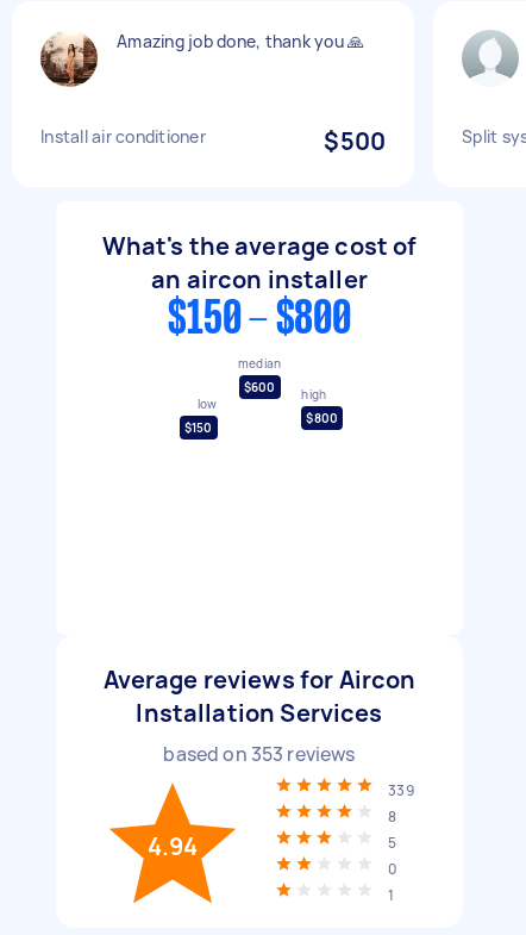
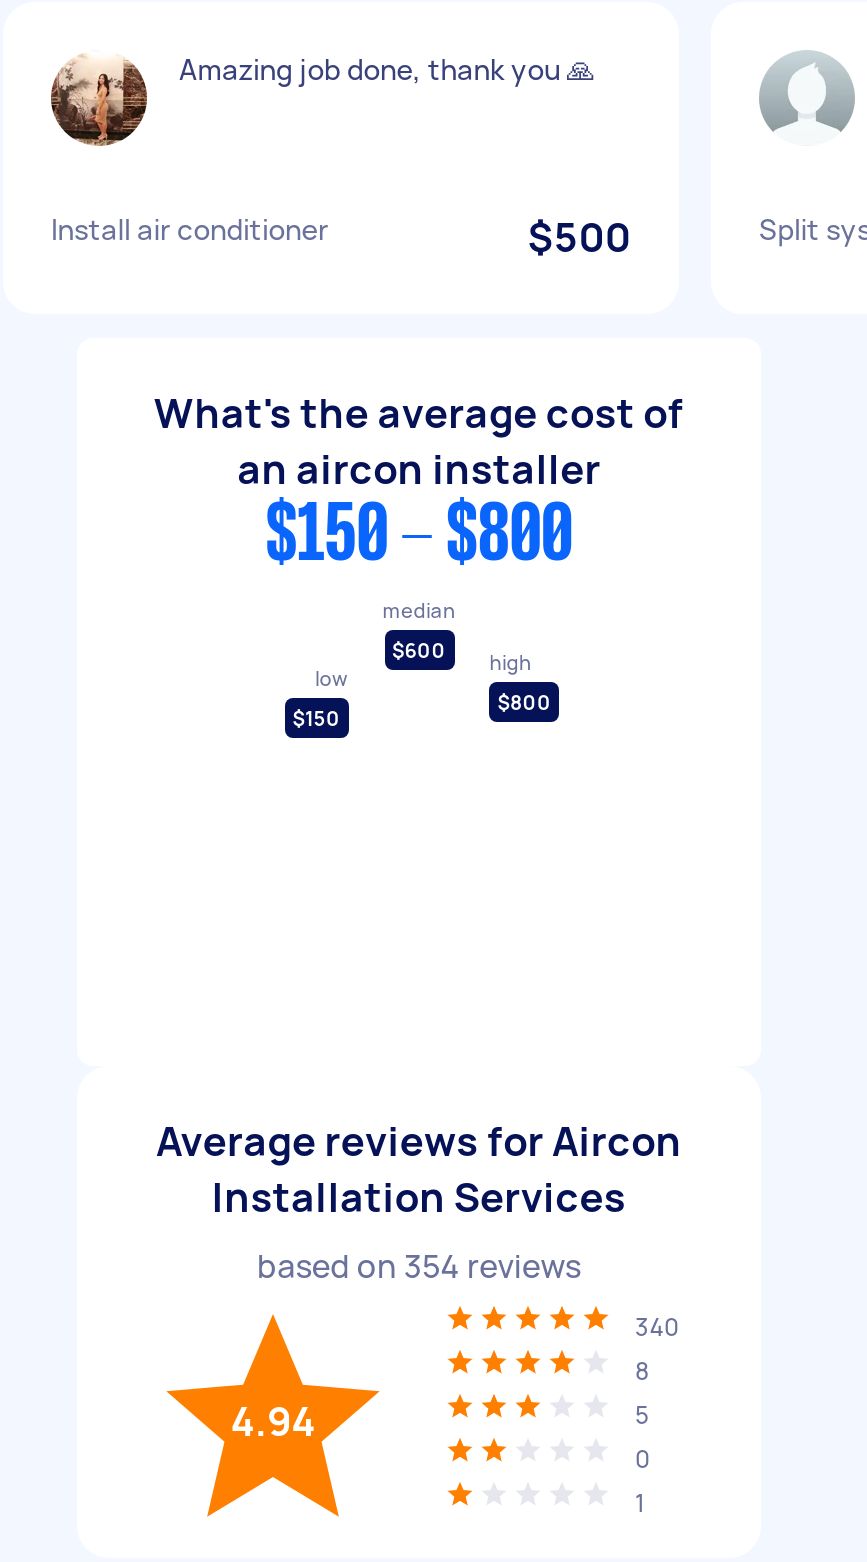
- based on 353 reviews
+ based on 354 reviews

- 339
+ 340
